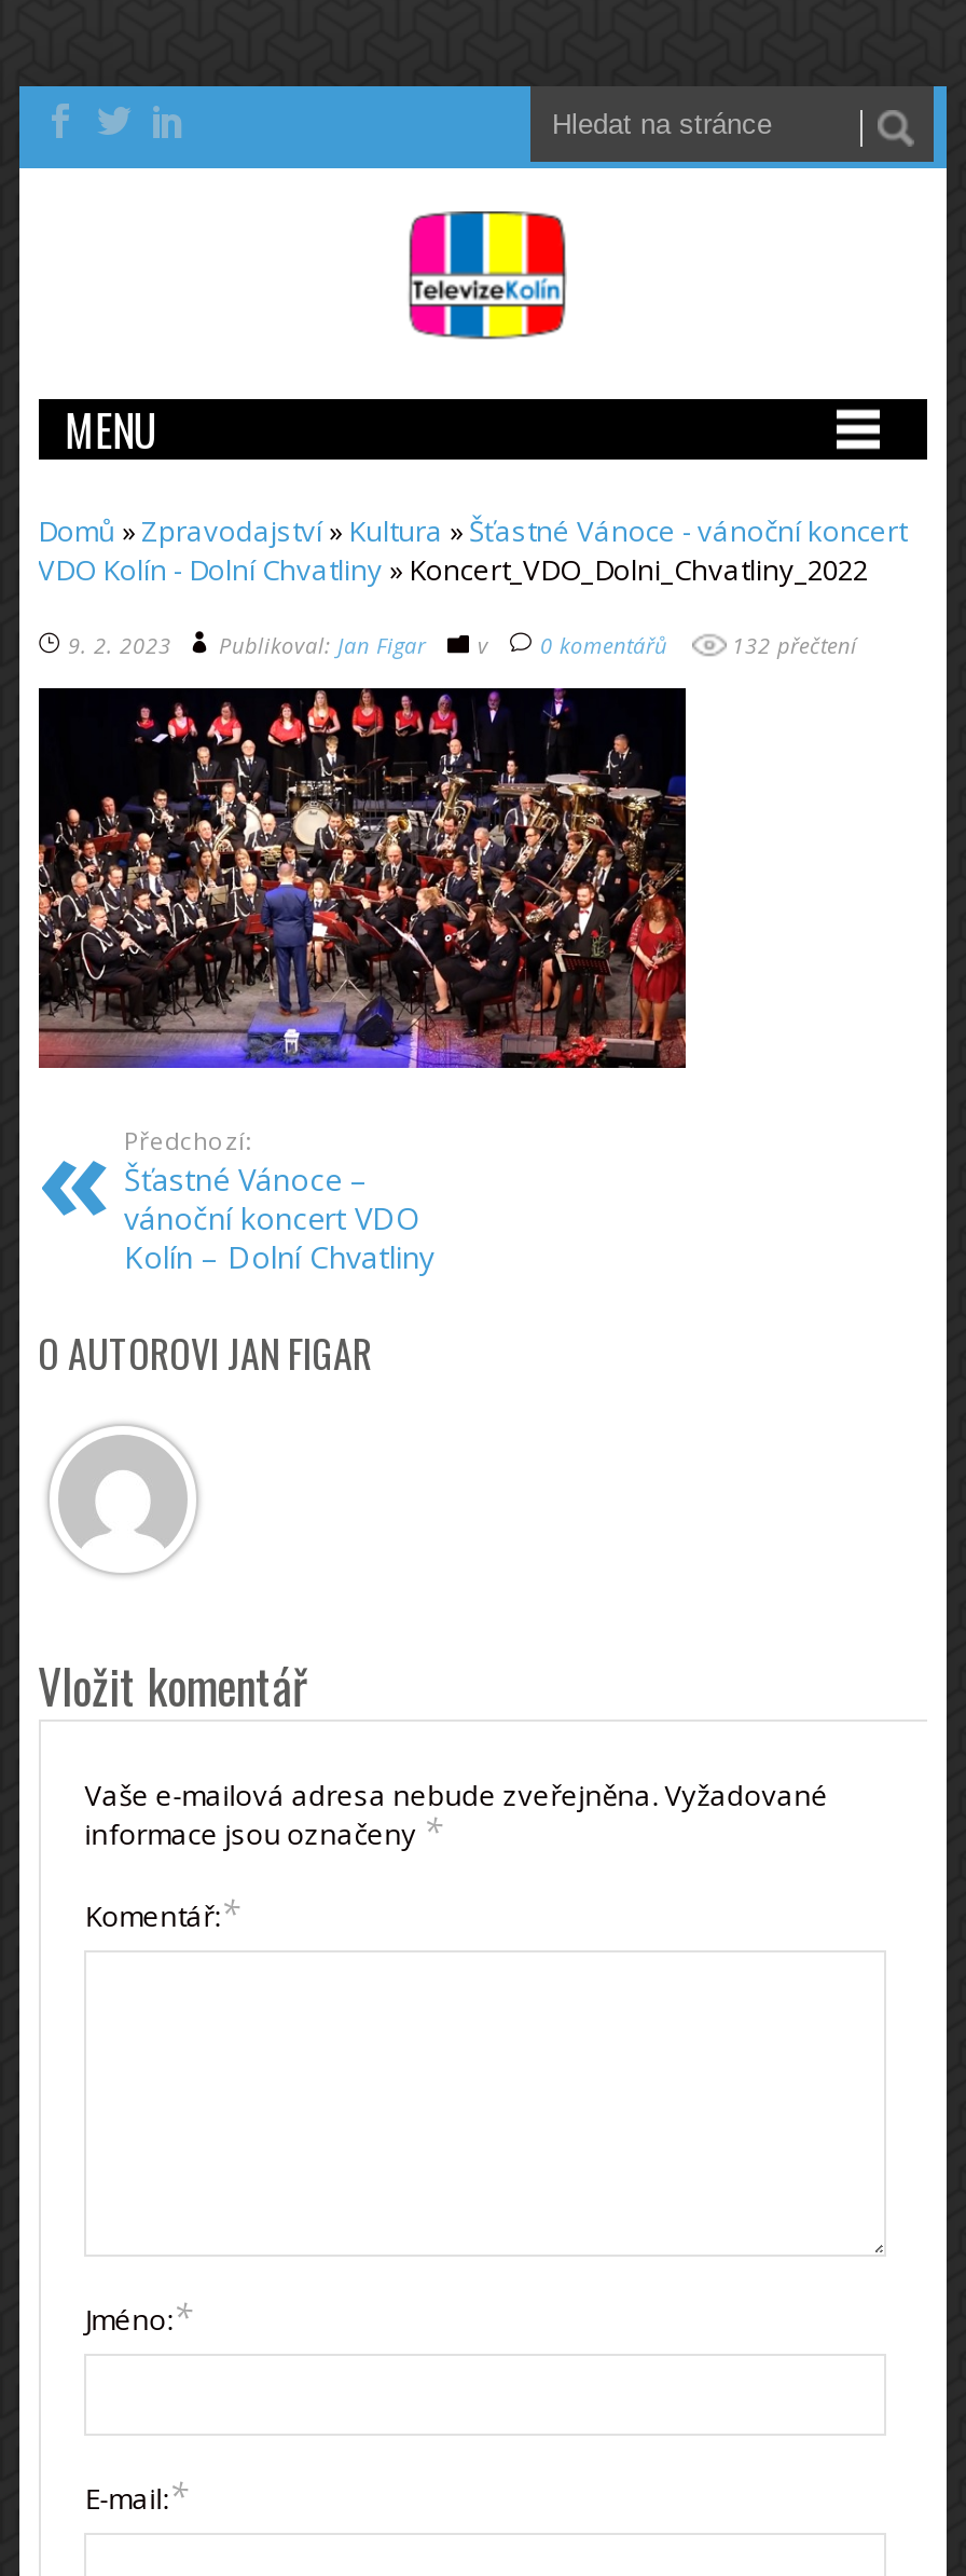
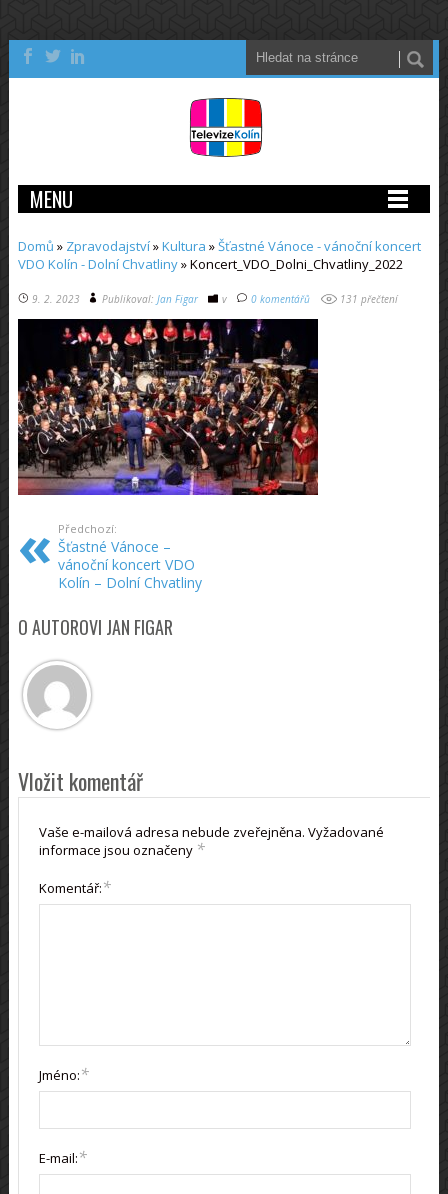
- 132 přečtení
+ 131 přečtení
